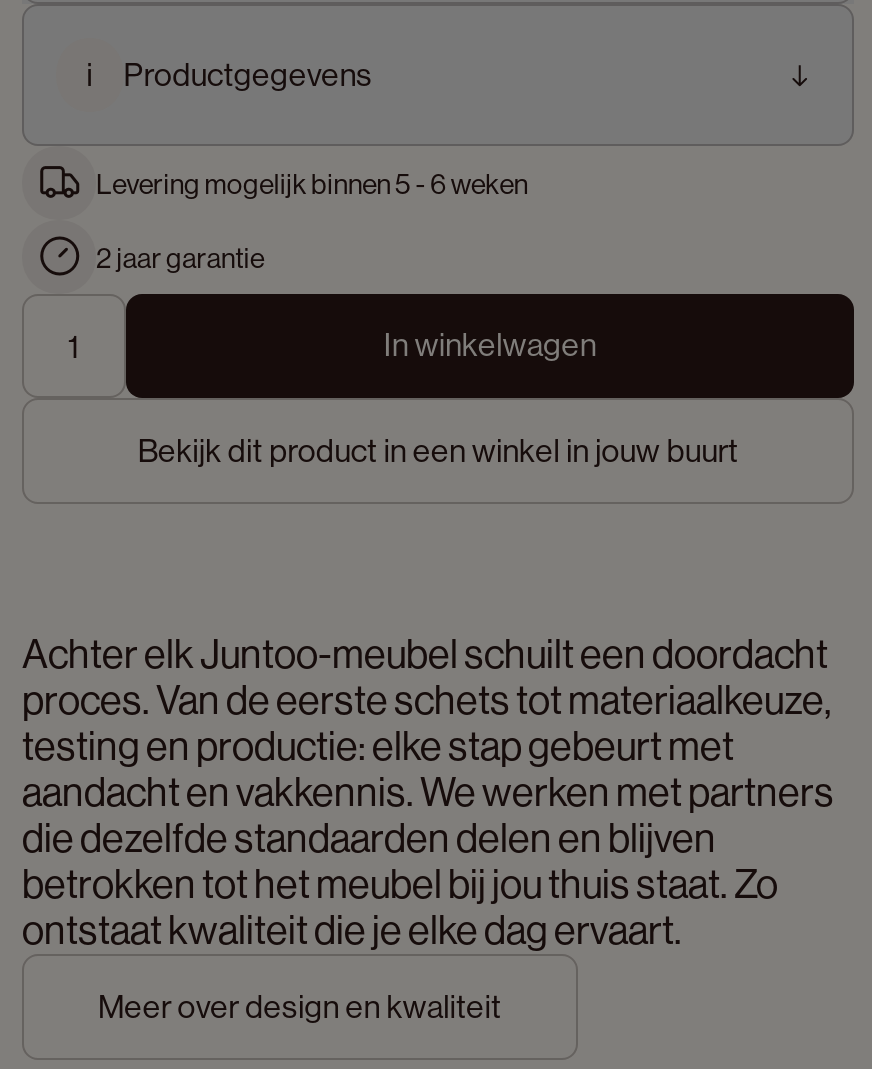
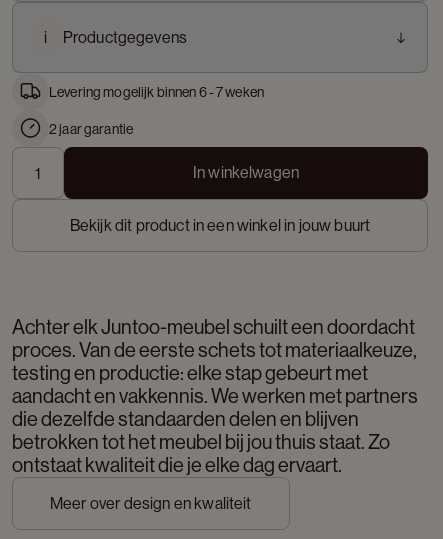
- Levering mogelijk binnen 5 - 6 weken
+ Levering mogelijk binnen 6 - 7 weken
